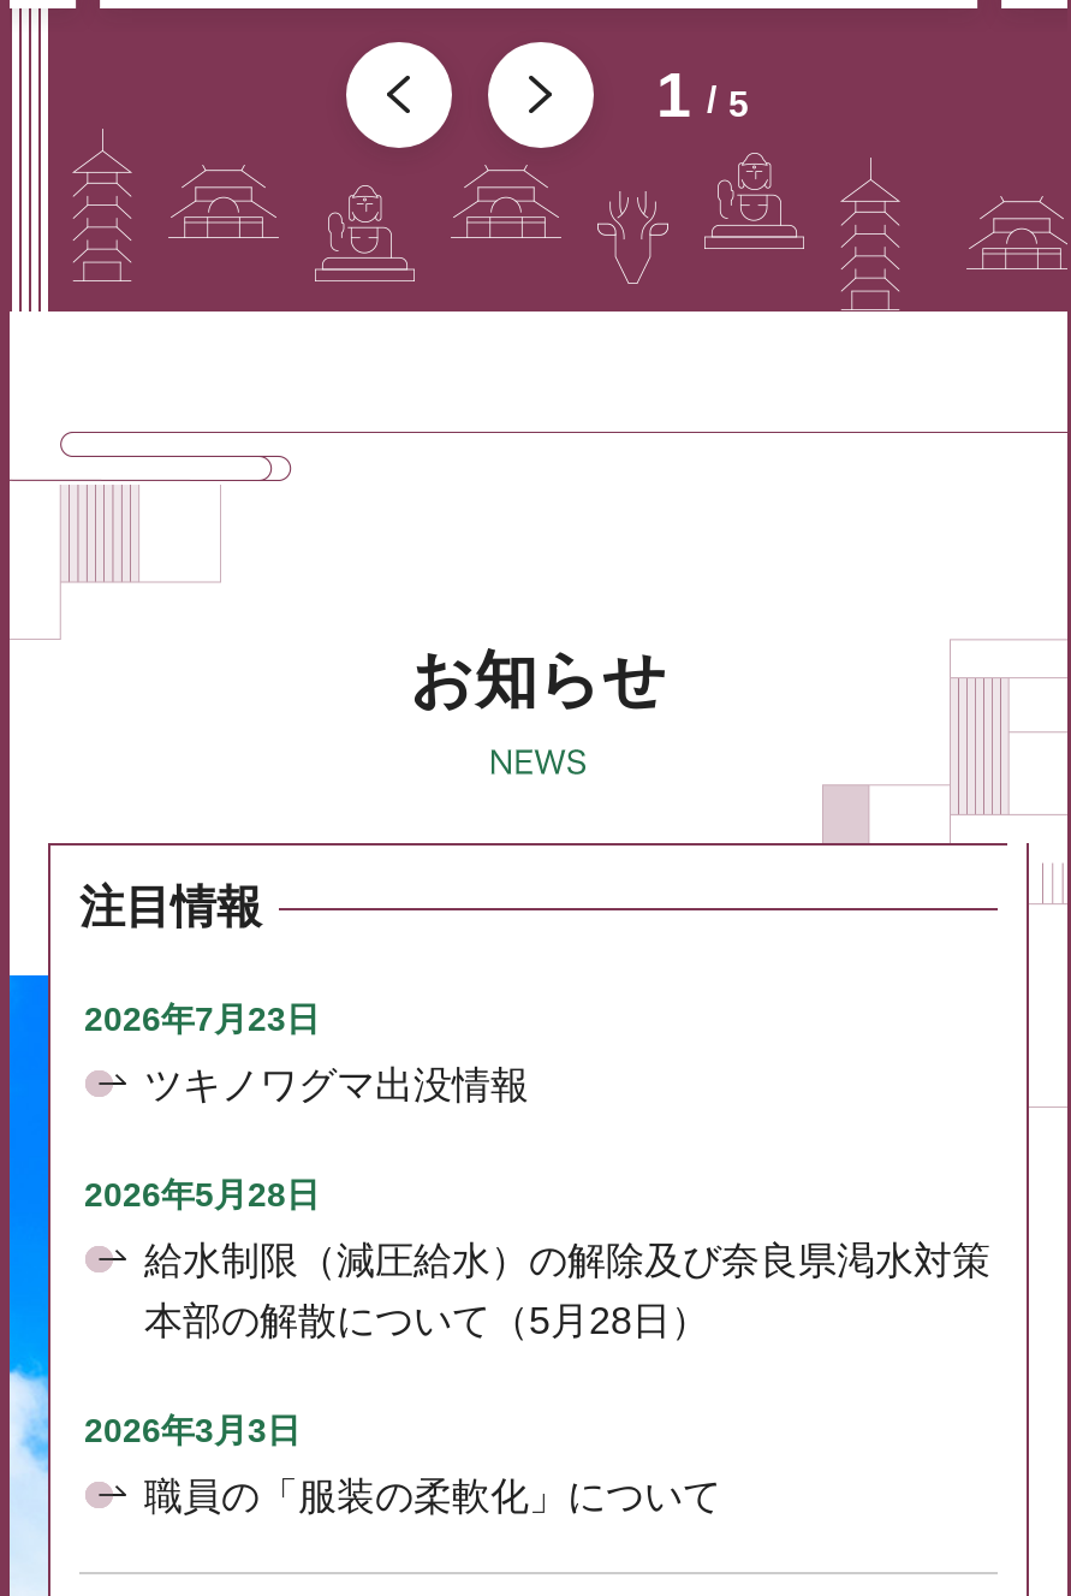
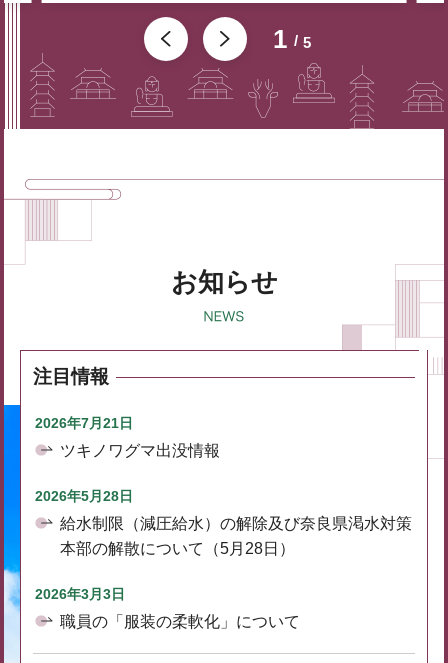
- 2026年7月23日
+ 2026年7月21日
